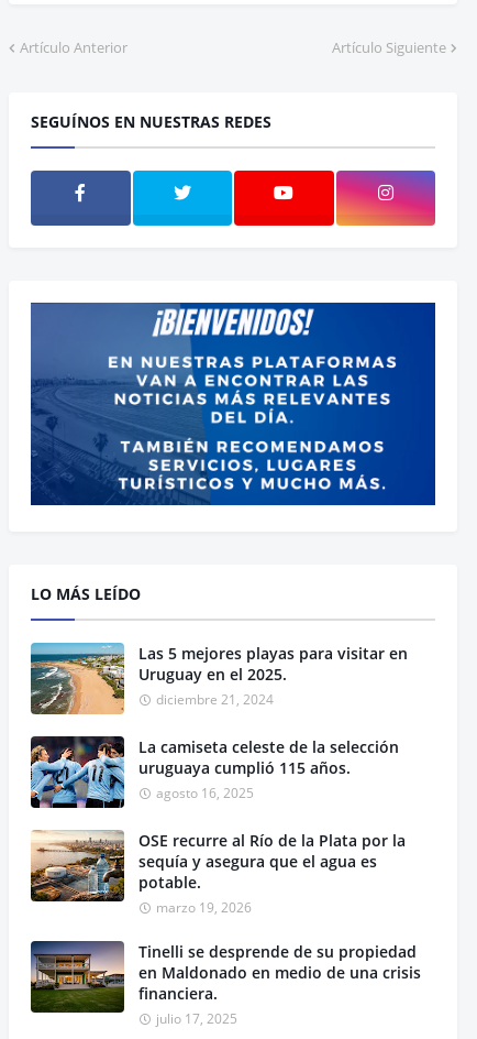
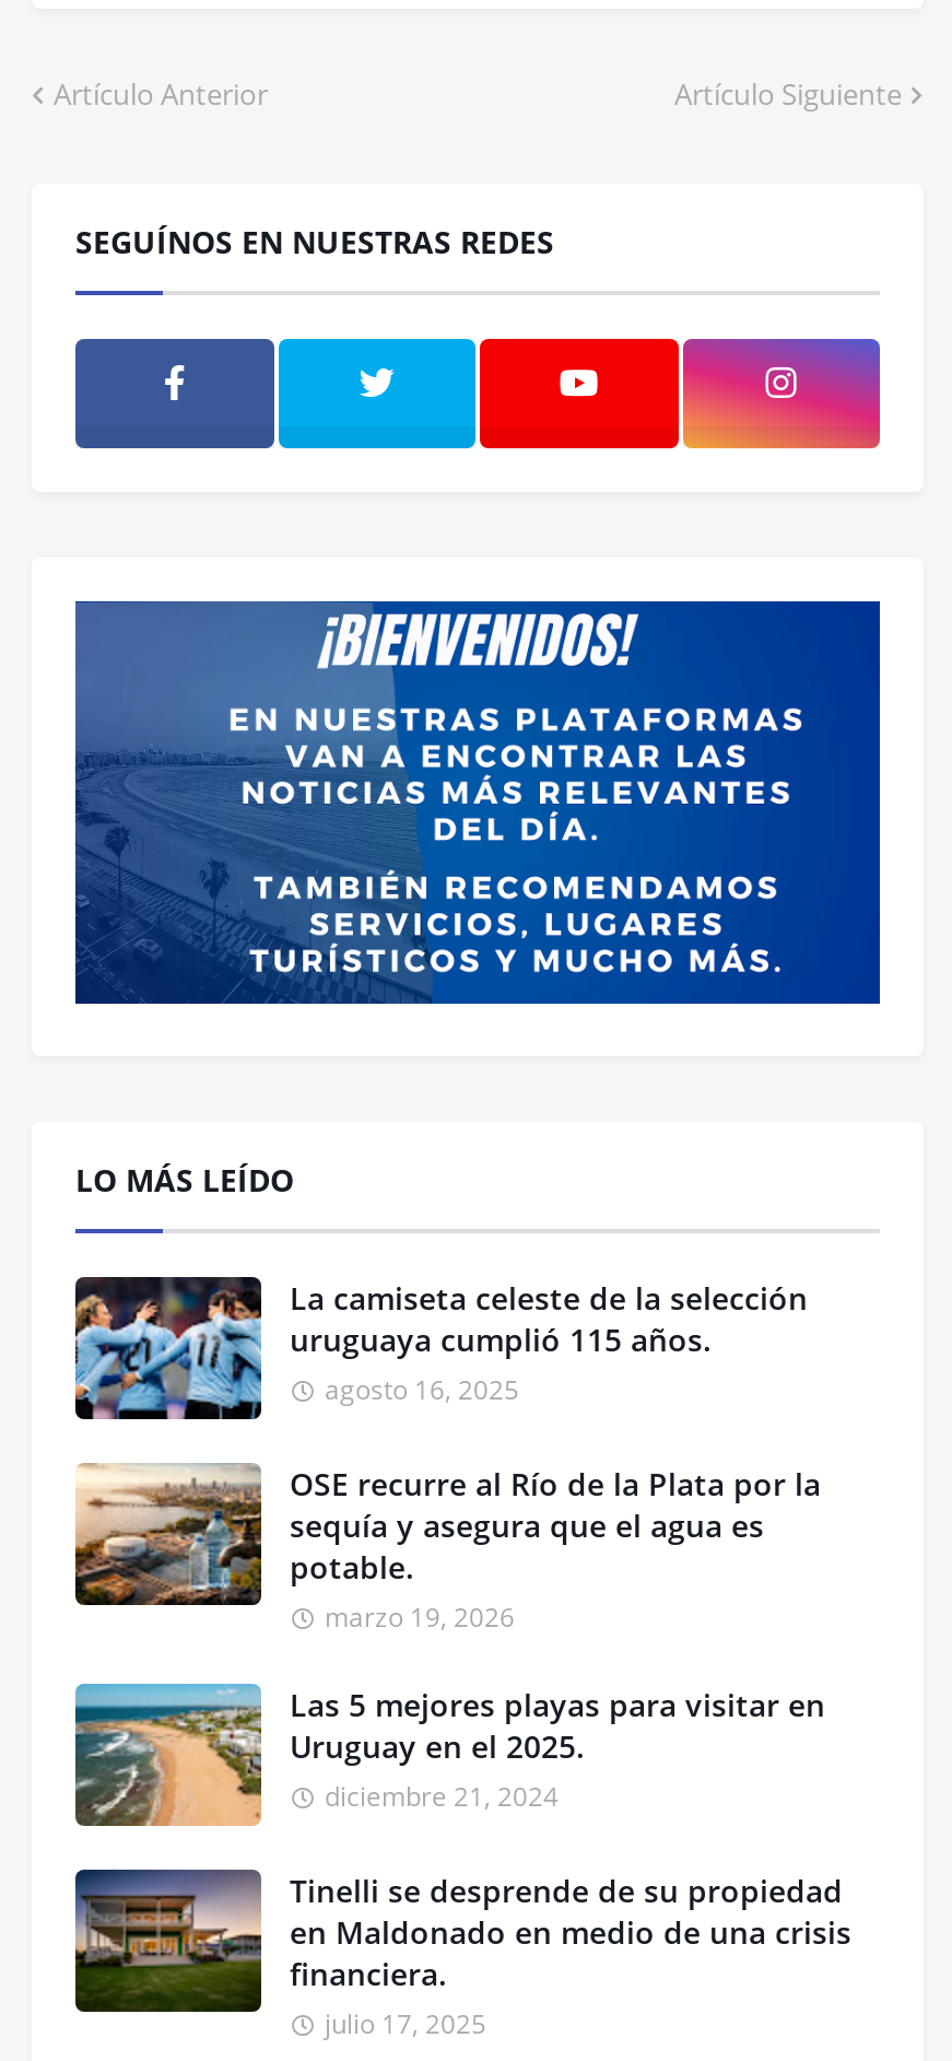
moved down: [image] | Las 5 mejores playas para visitar en | Uruguay en el 2025. | diciembre 21, 2024

moved up: [image] | La camiseta celeste de la selección | uruguaya cumplió 115 años. | agosto 16, 2025 | OSE recurre al Río de la Plata por la | sequía y asegura que el agua es | potable. | marzo 19, 2026
